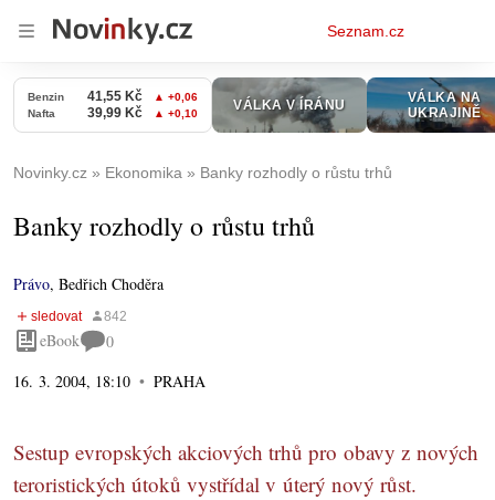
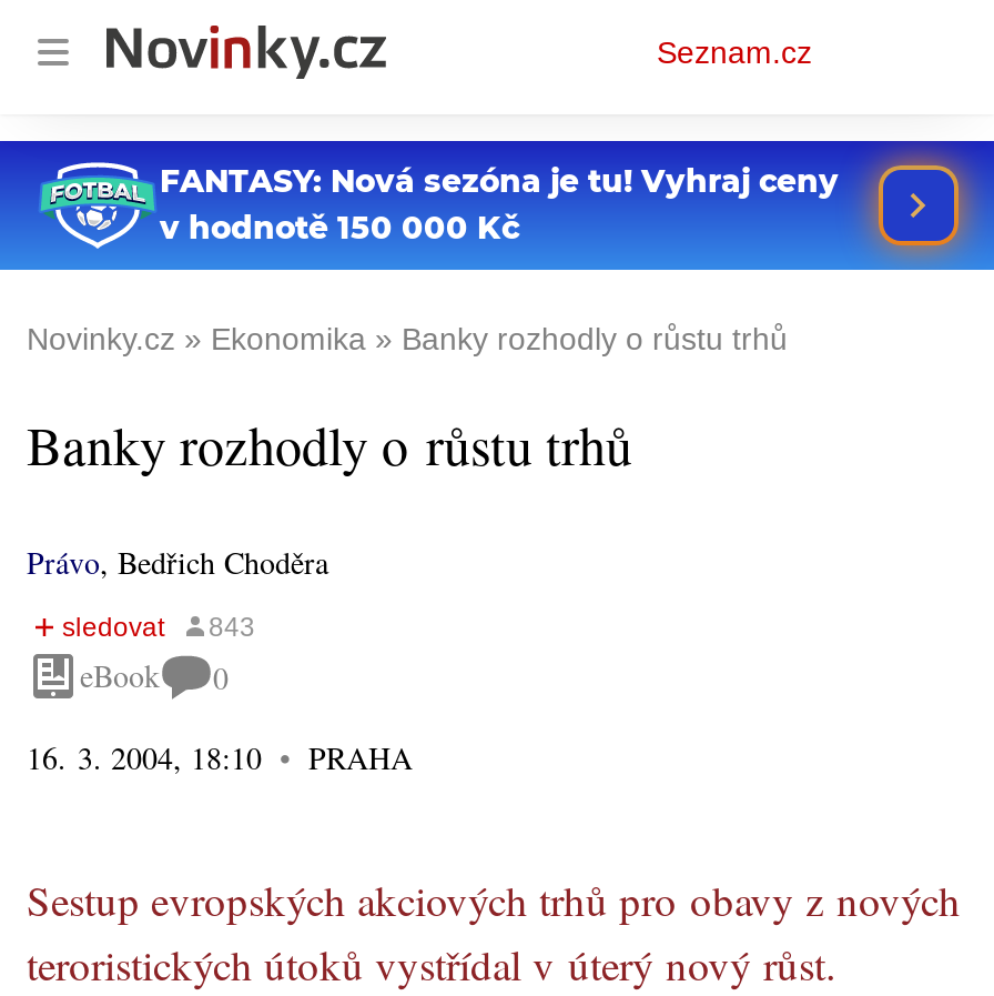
- [image]
+ [image]
